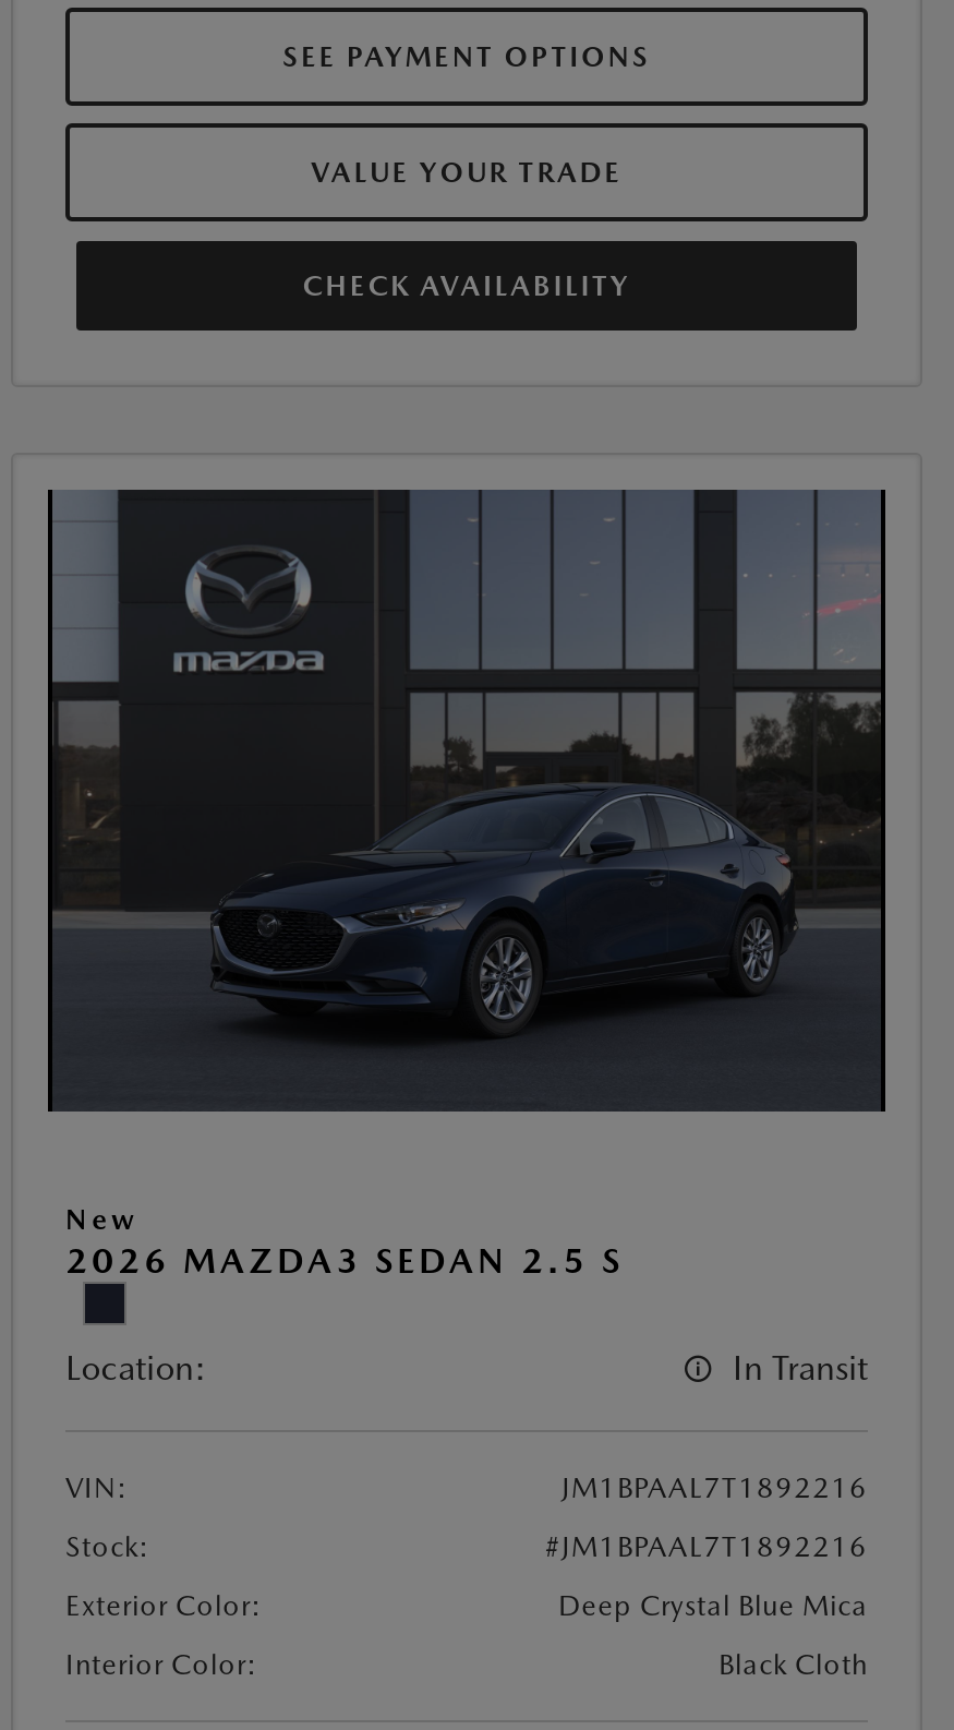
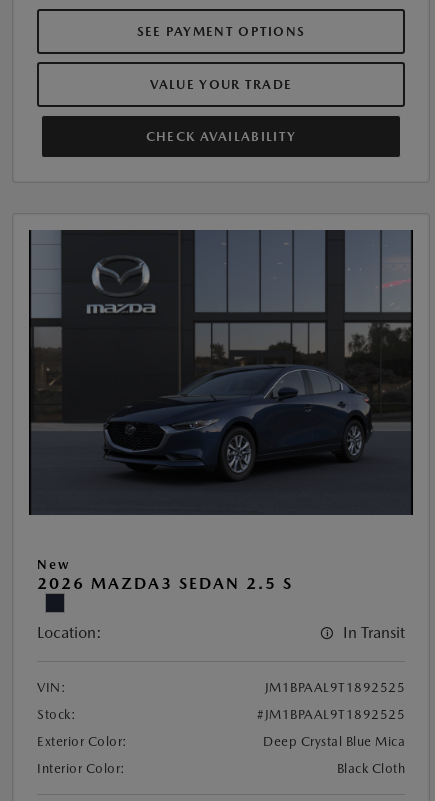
- JM1BPAAL7T1892216
+ JM1BPAAL9T1892525

- #JM1BPAAL7T1892216
+ #JM1BPAAL9T1892525
